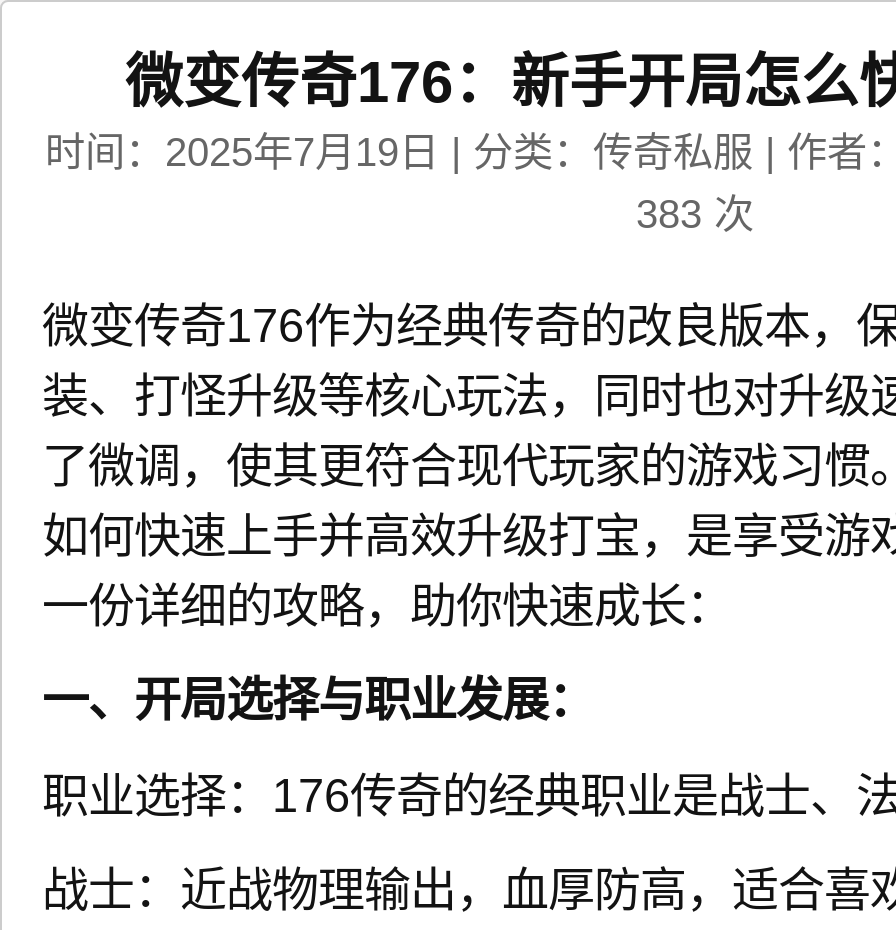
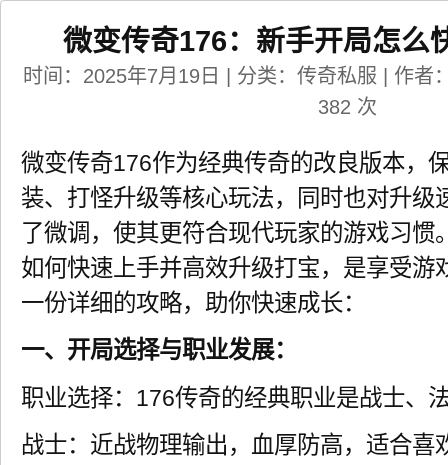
- 383 次
+ 382 次
